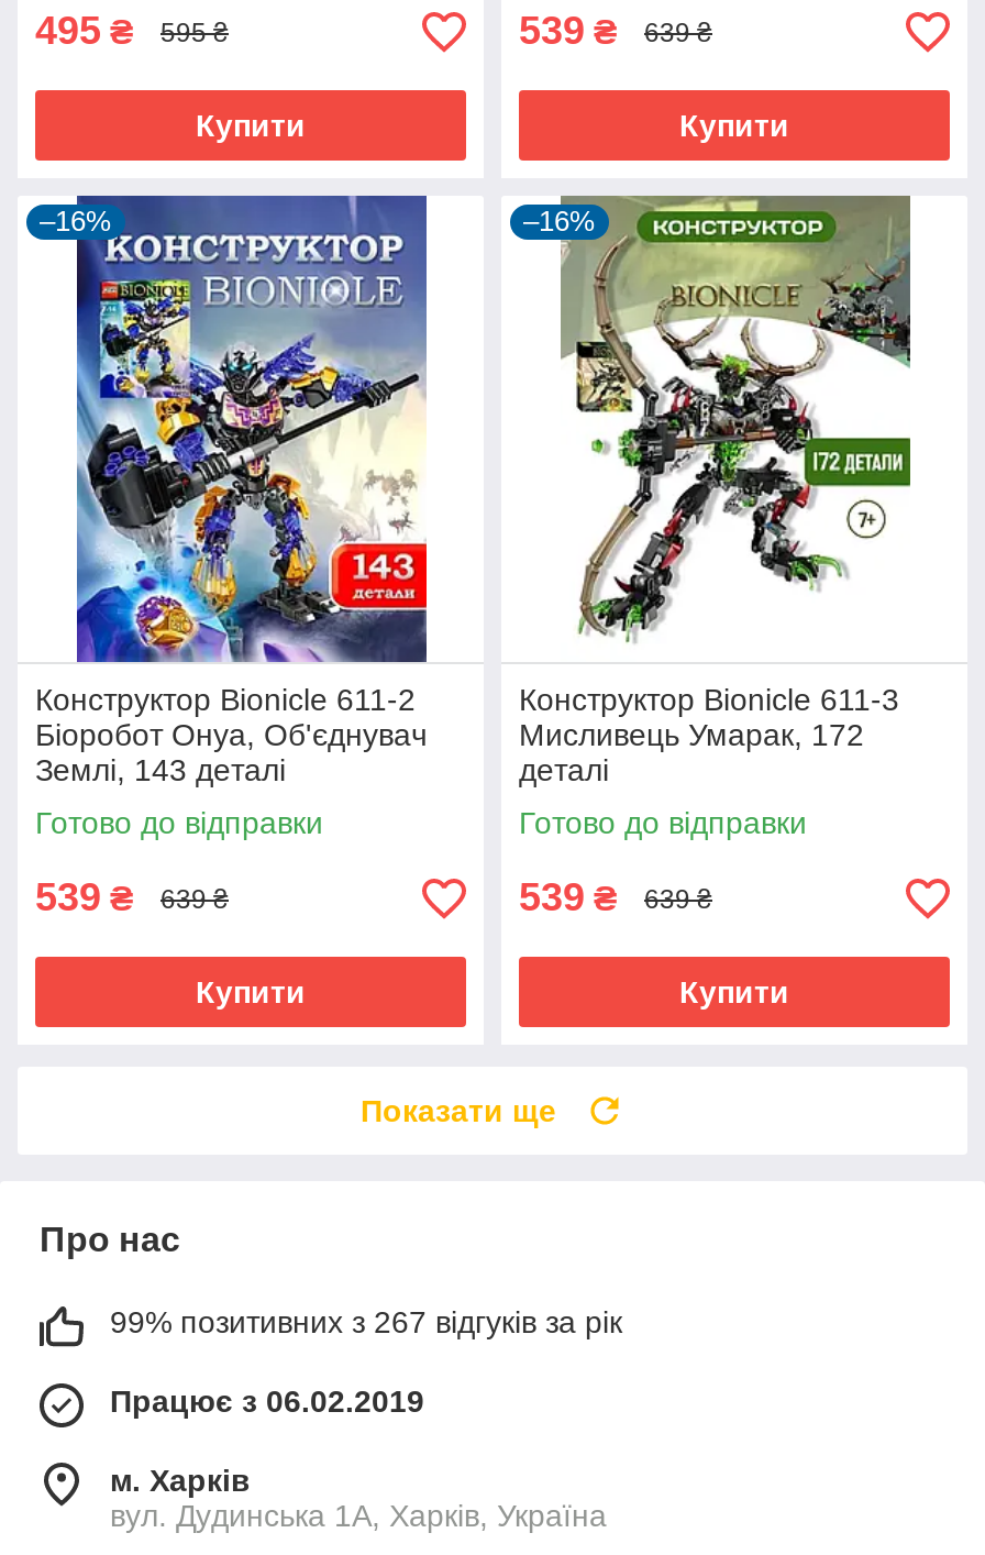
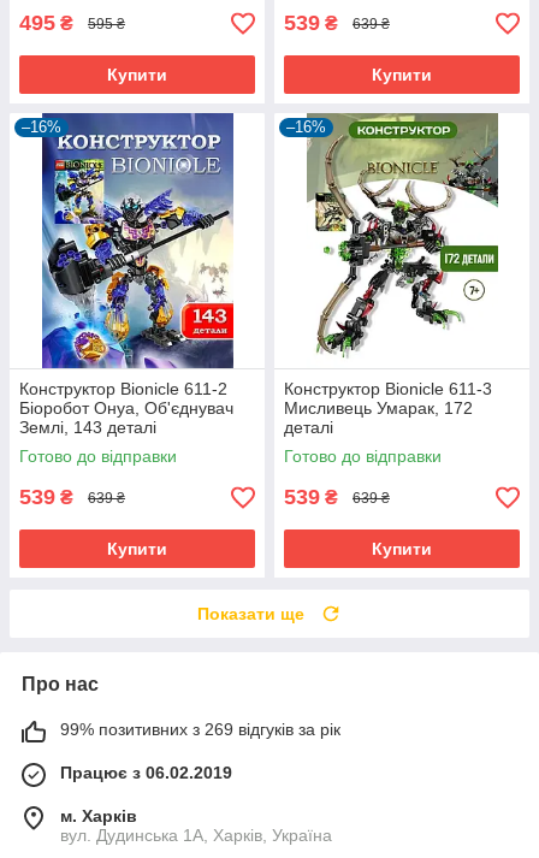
- 99% позитивних з 267 відгуків за рік
+ 99% позитивних з 269 відгуків за рік
